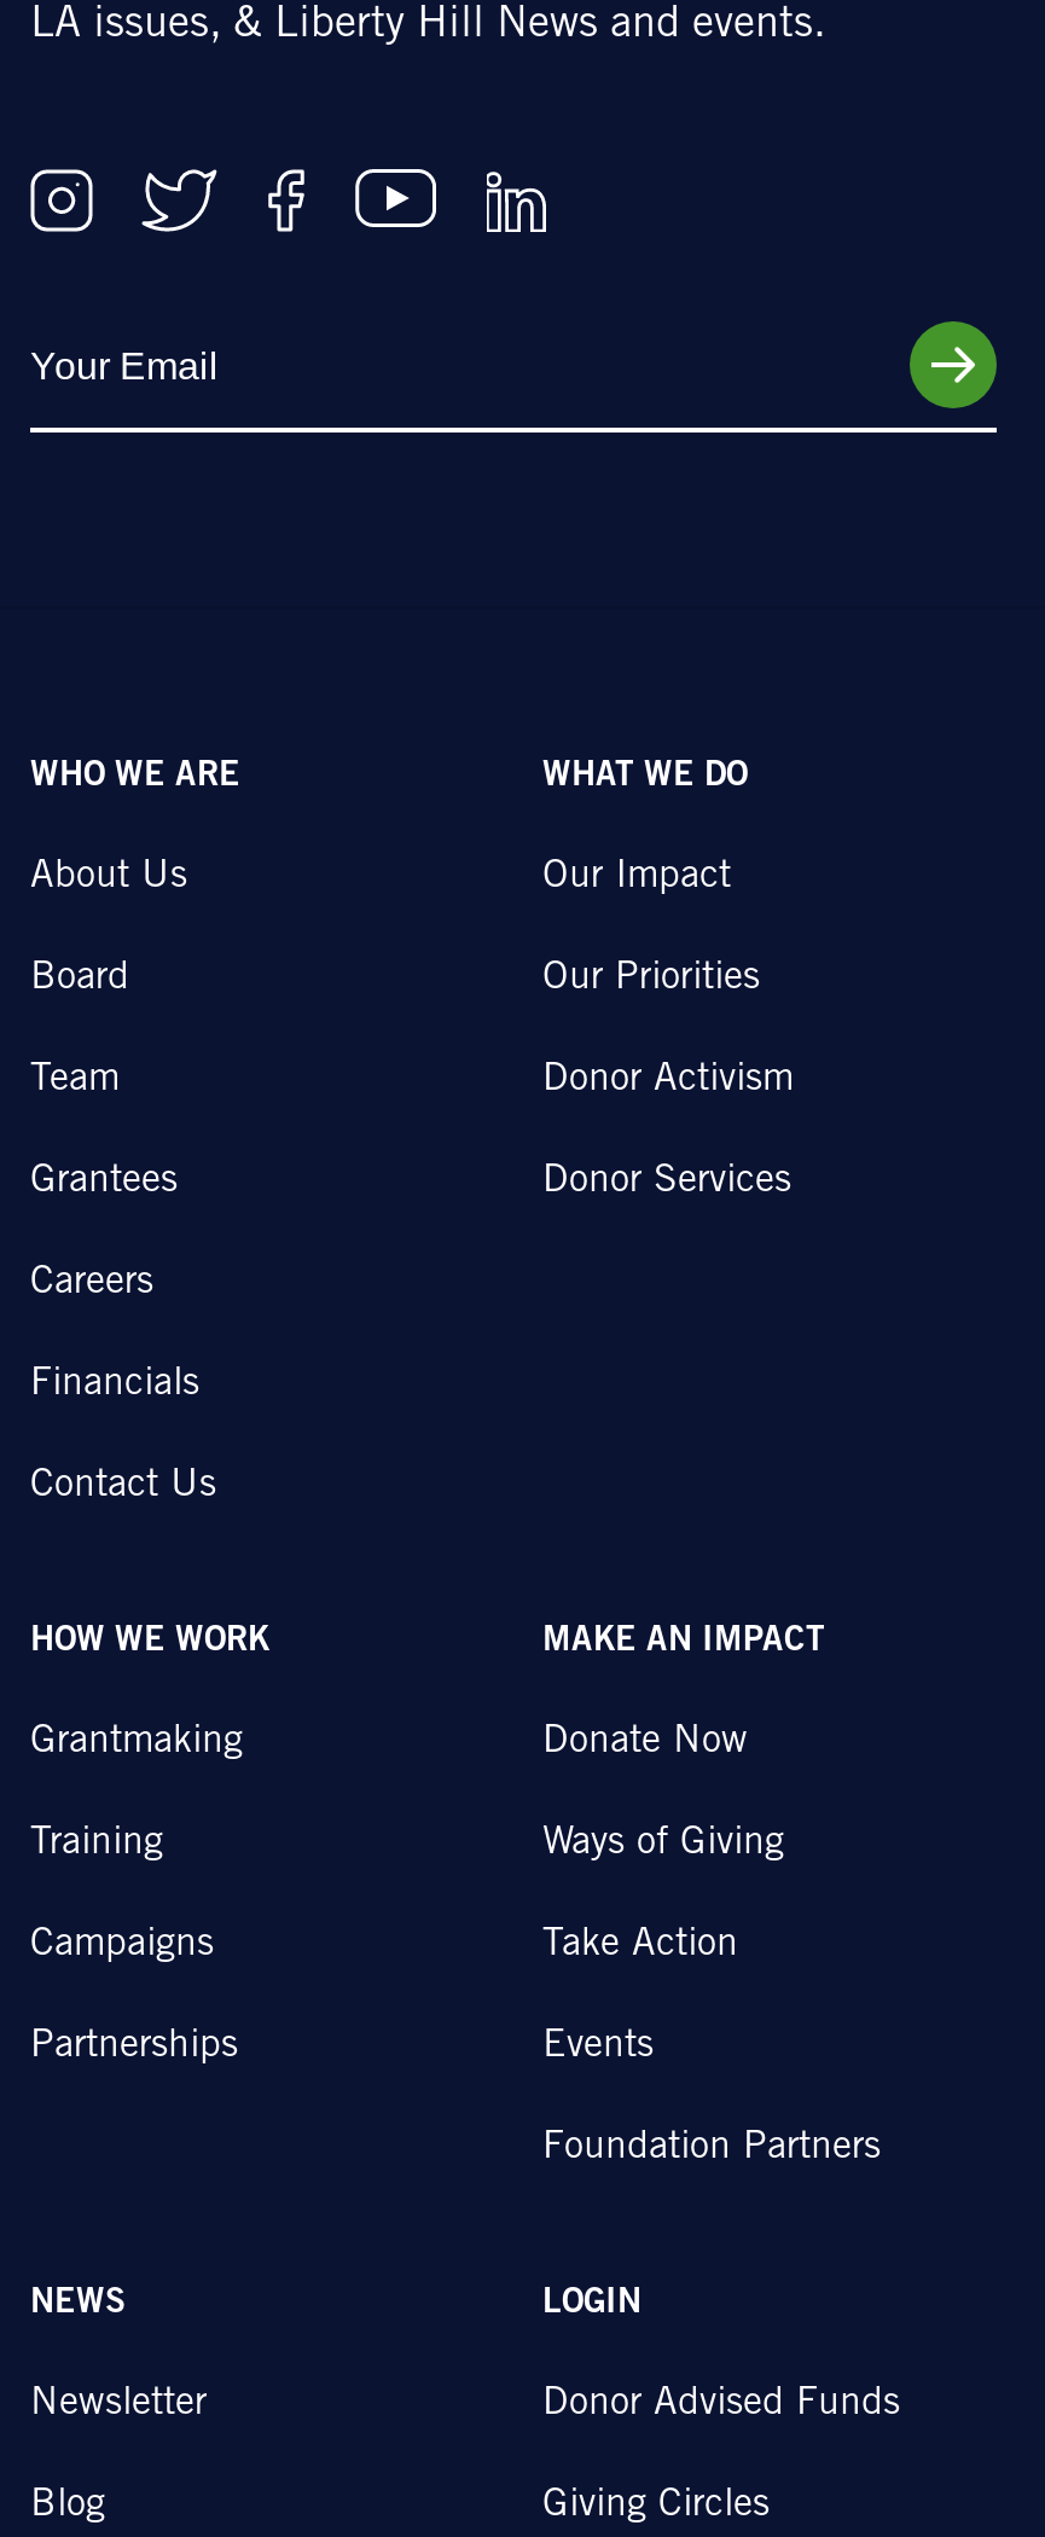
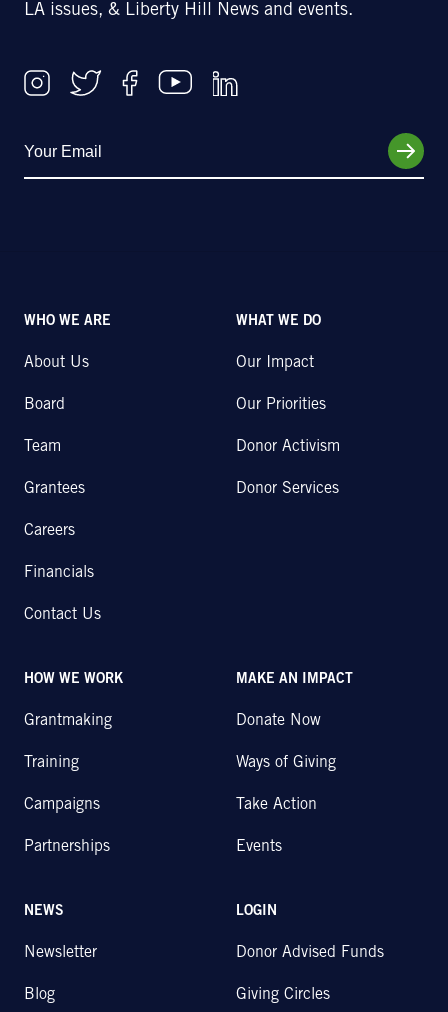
- Foundation Partners
